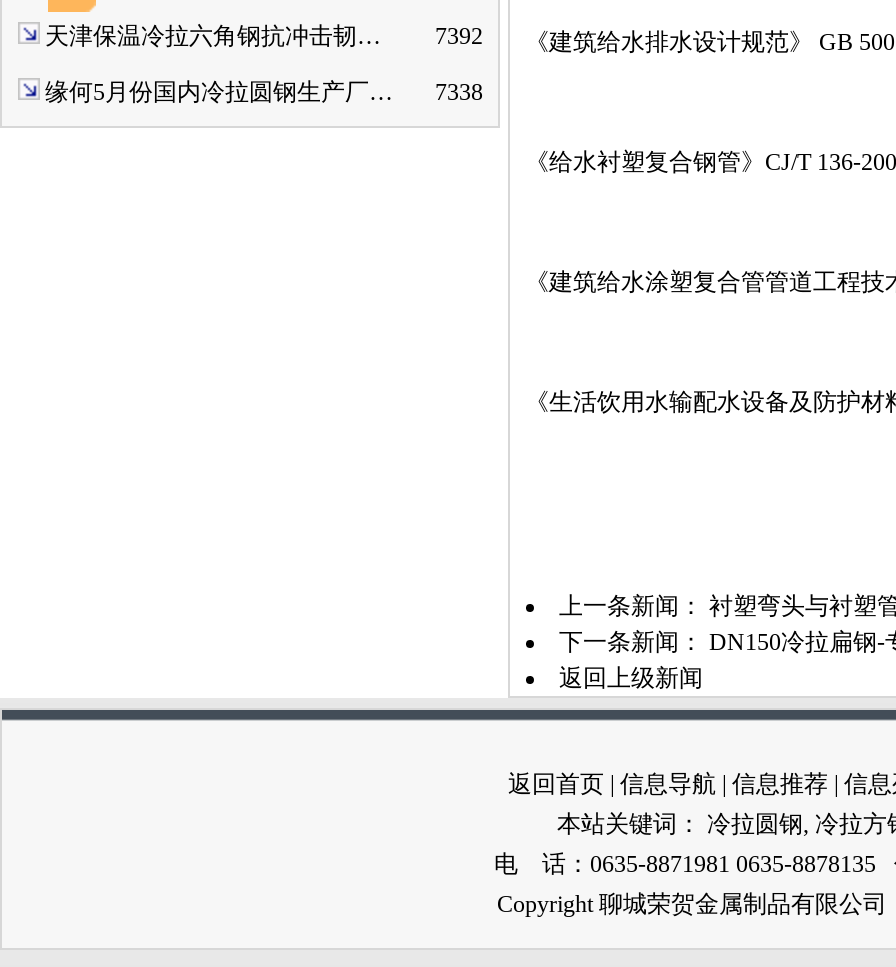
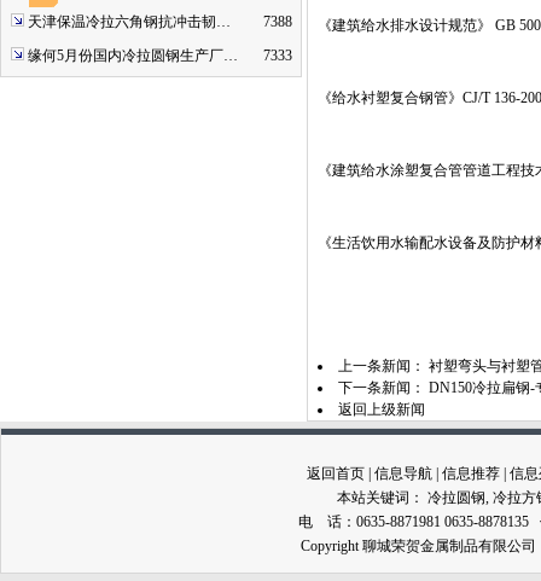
- 7392
+ 7388

- 缘何5月份国内冷拉圆钢生产厂… 7338
+ 缘何5月份国内冷拉圆钢生产厂… 7333
